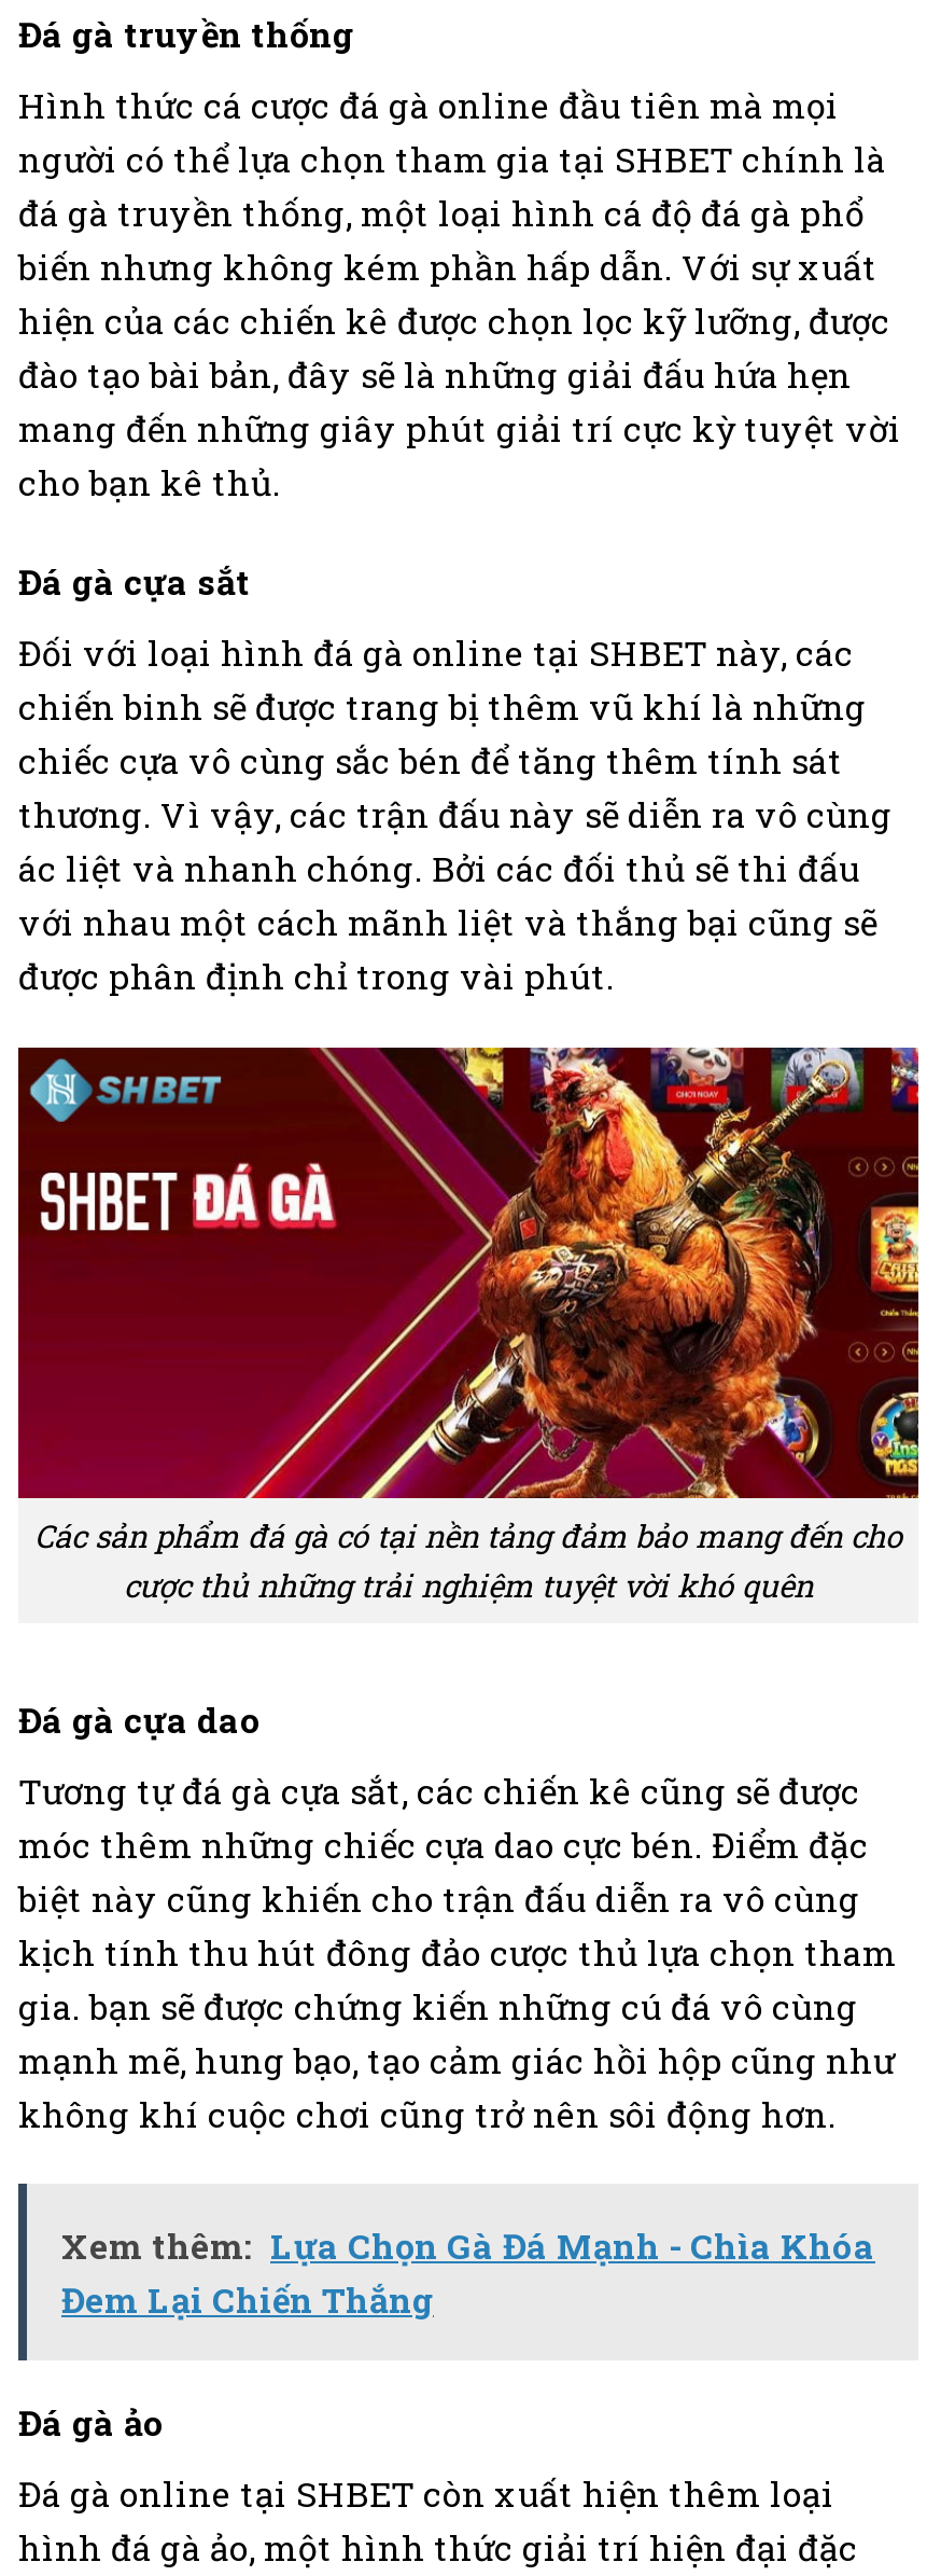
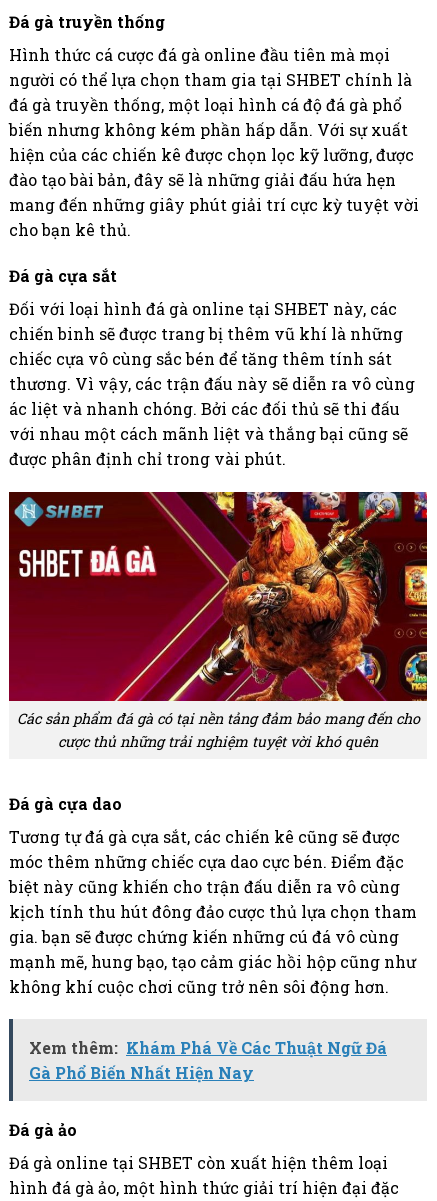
- Xem thêm: Lựa Chọn Gà Đá Mạnh - Chìa Khóa
- Đem Lại Chiến Thắng
+ Xem thêm: Khám Phá Về Các Thuật Ngữ Đá
+ Gà Phổ Biến Nhất Hiện Nay
